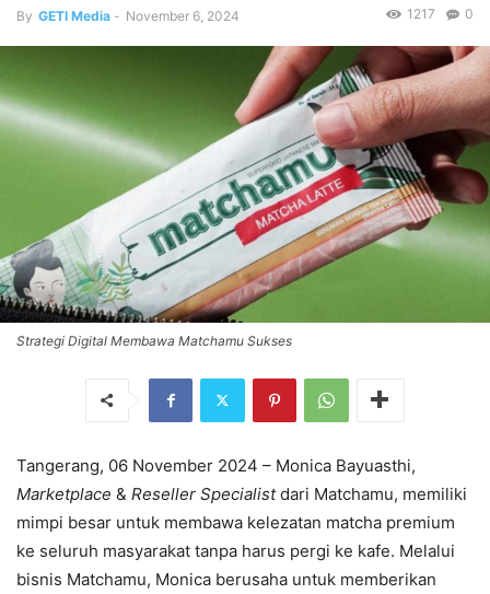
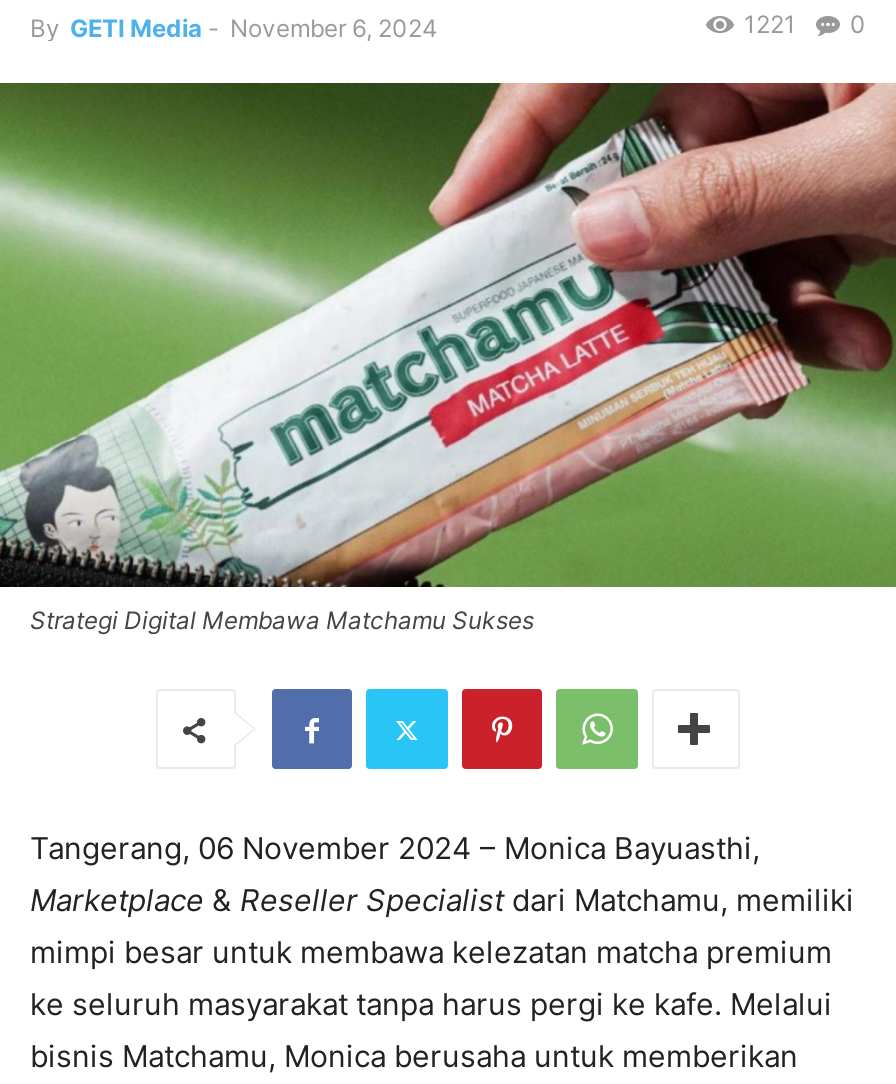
- 1217 0
+ 1221 0
